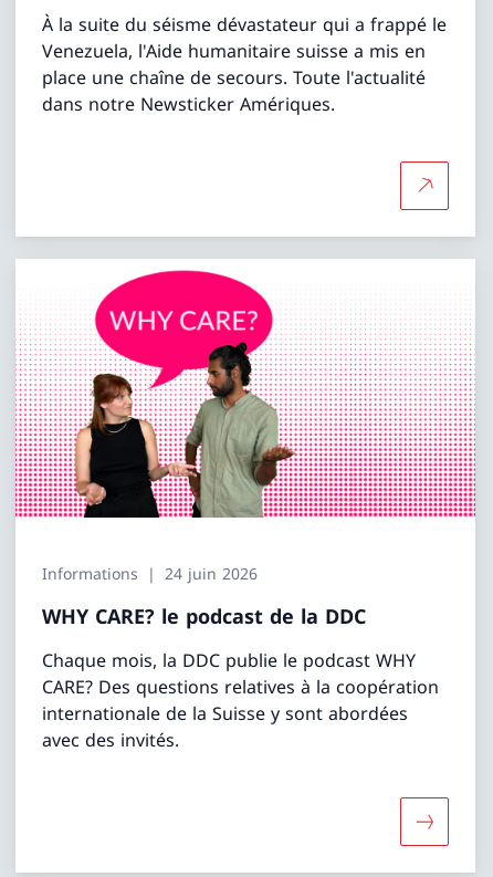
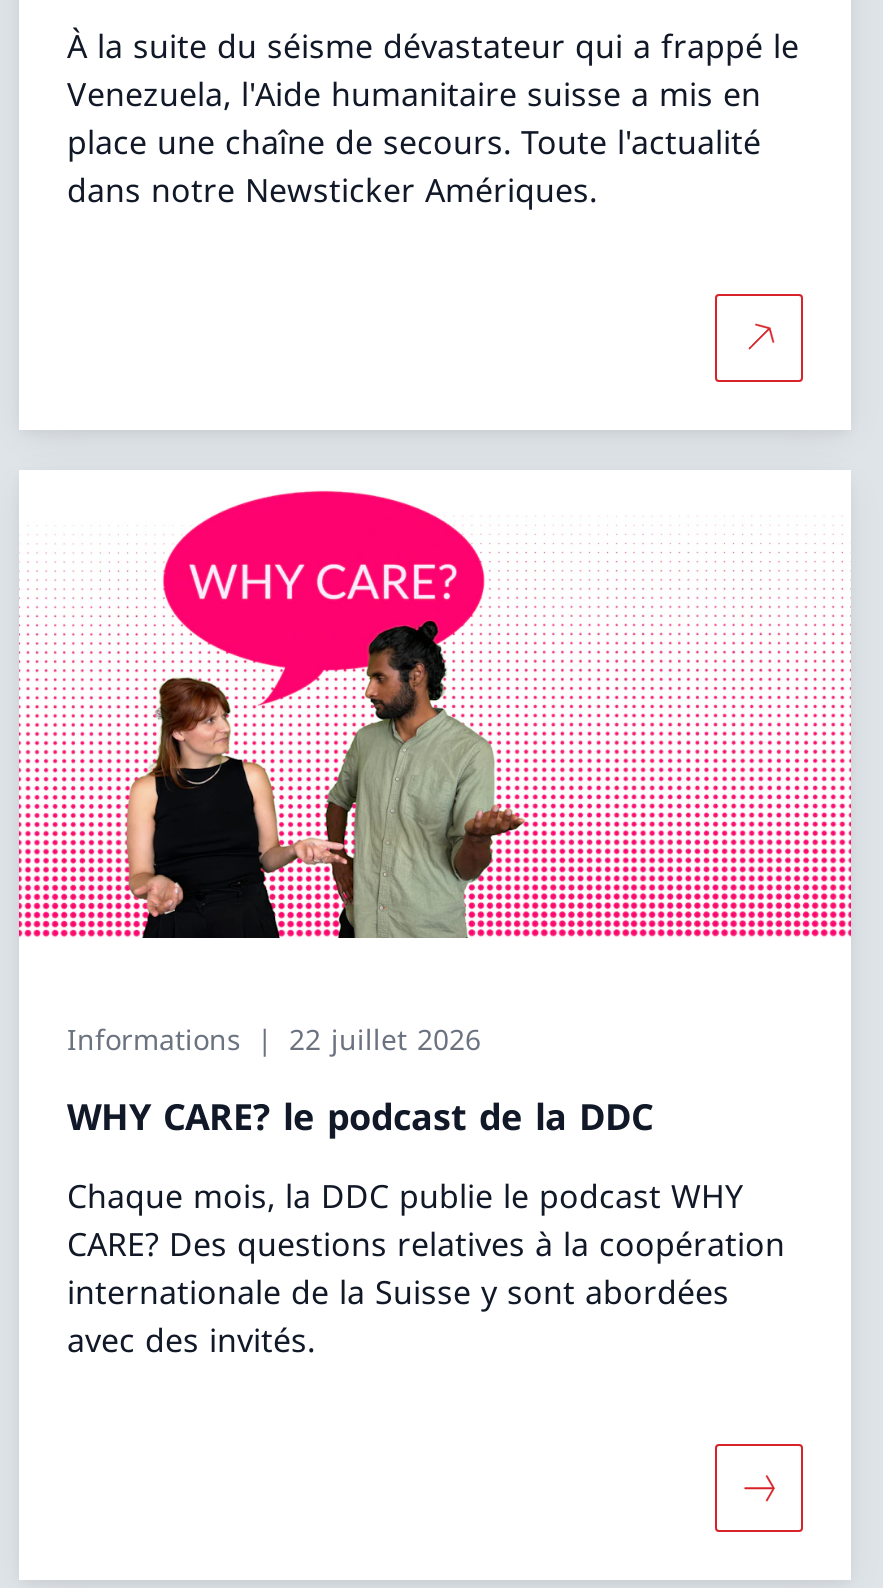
- Informations 24 juin 2026
+ Informations 22 juillet 2026
